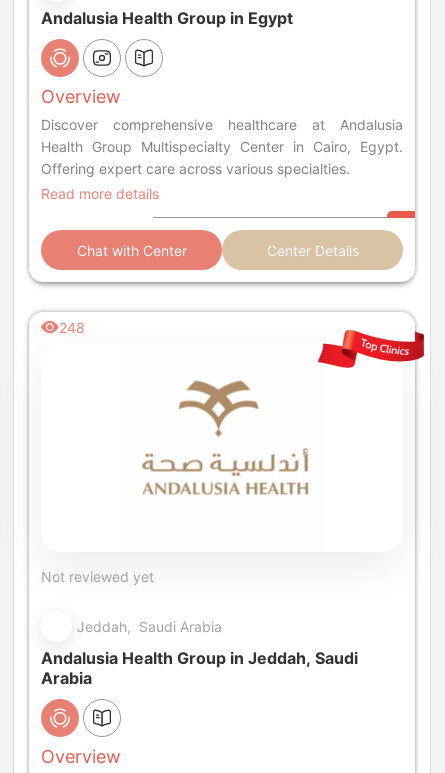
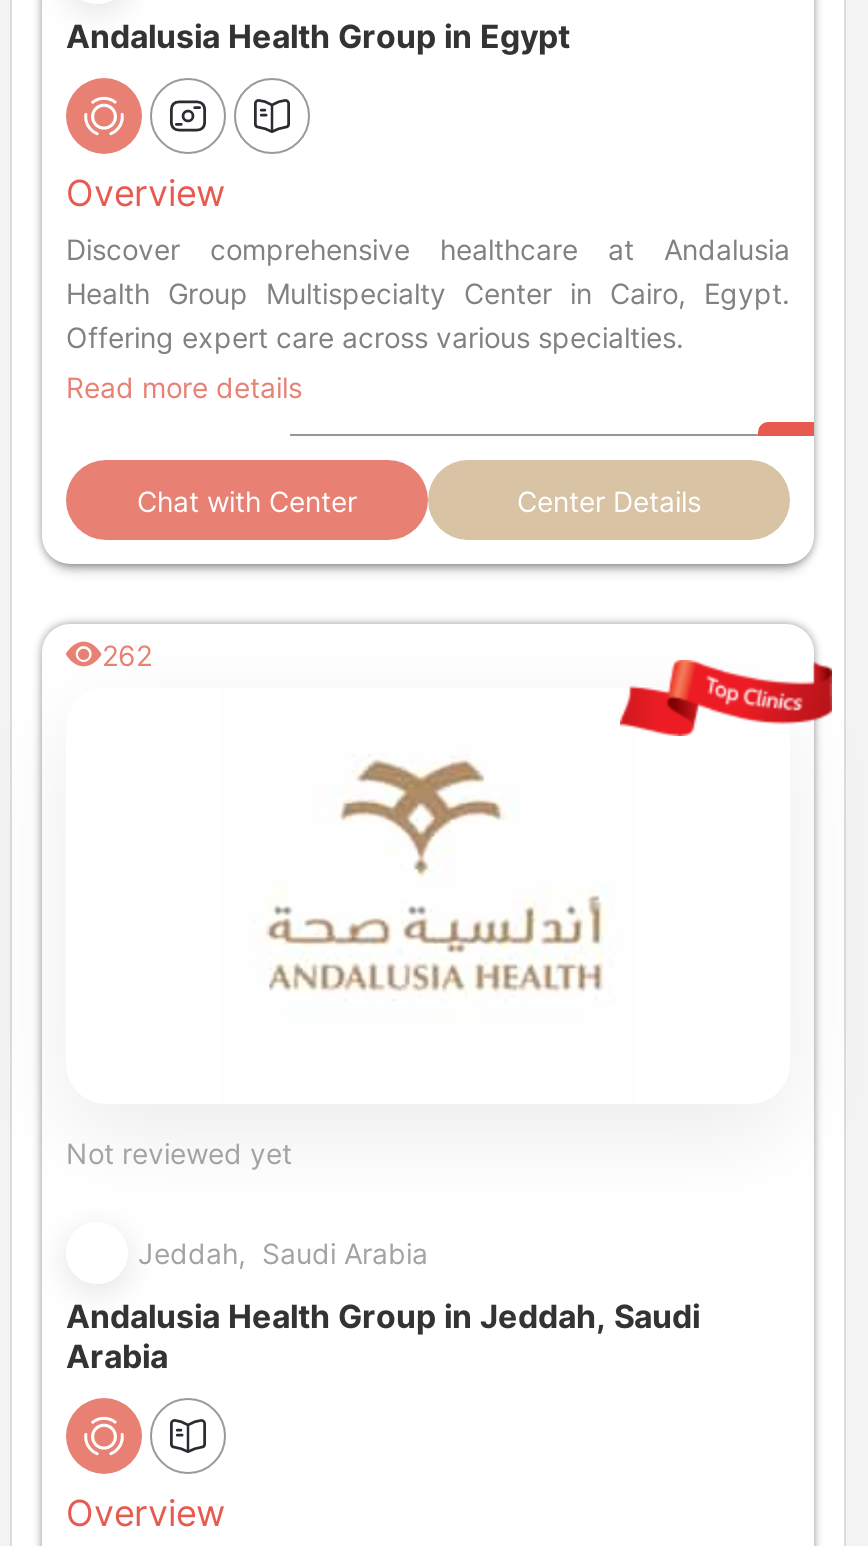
- 248
+ 262
